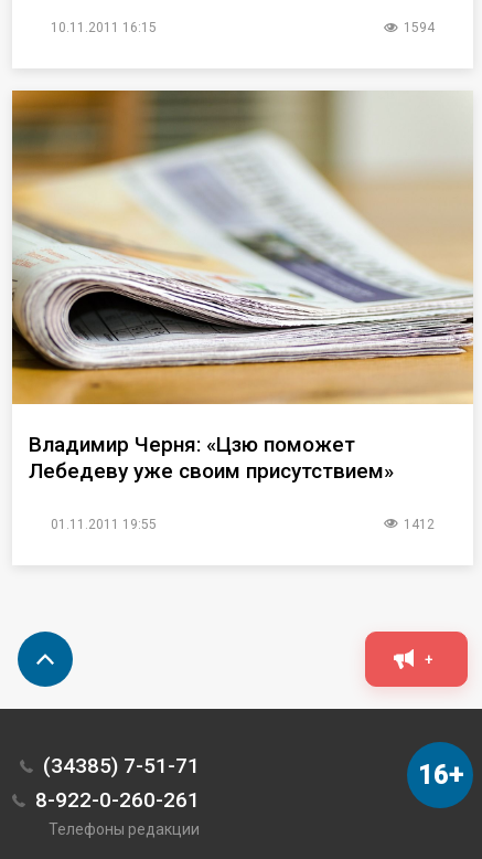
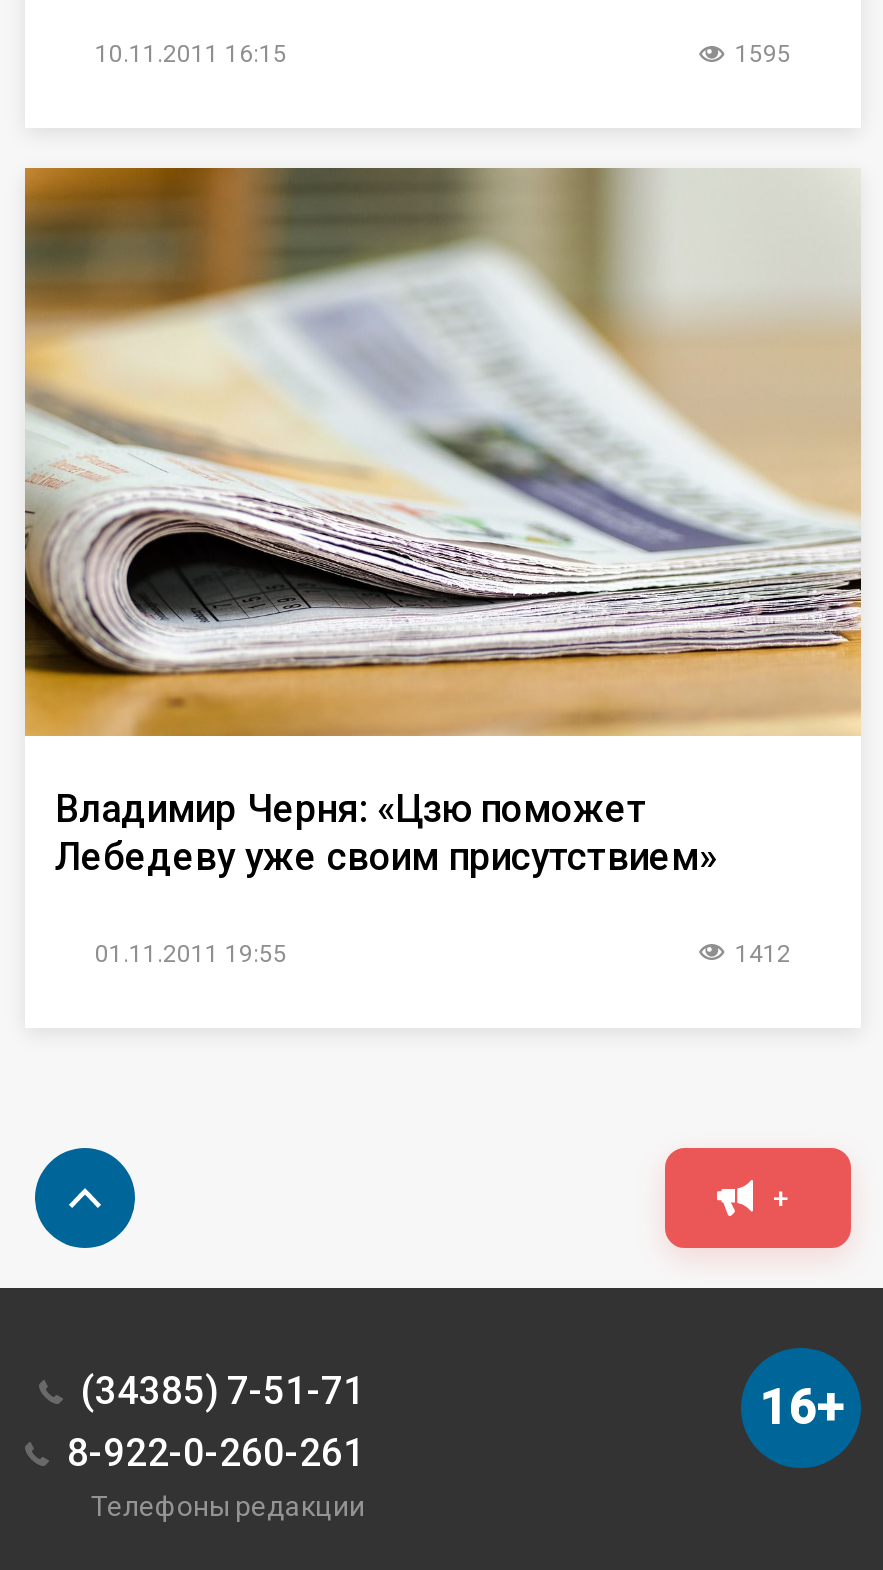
- 1594
+ 1595
